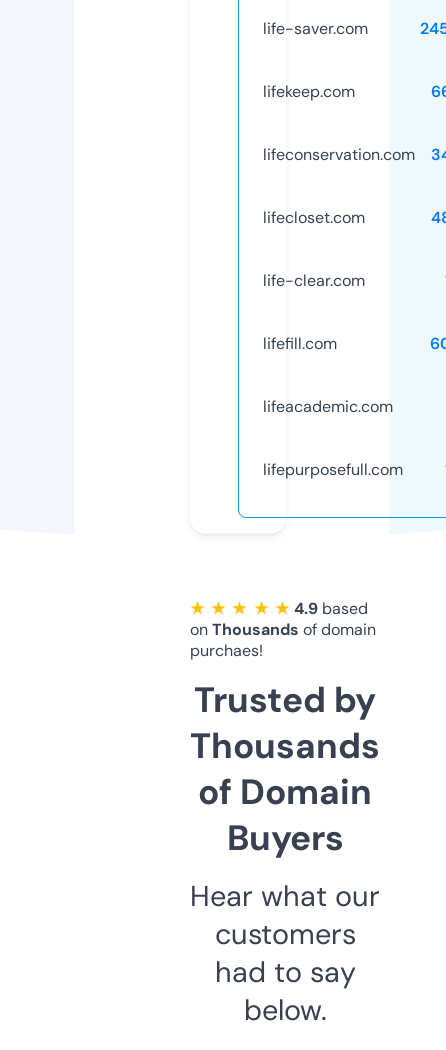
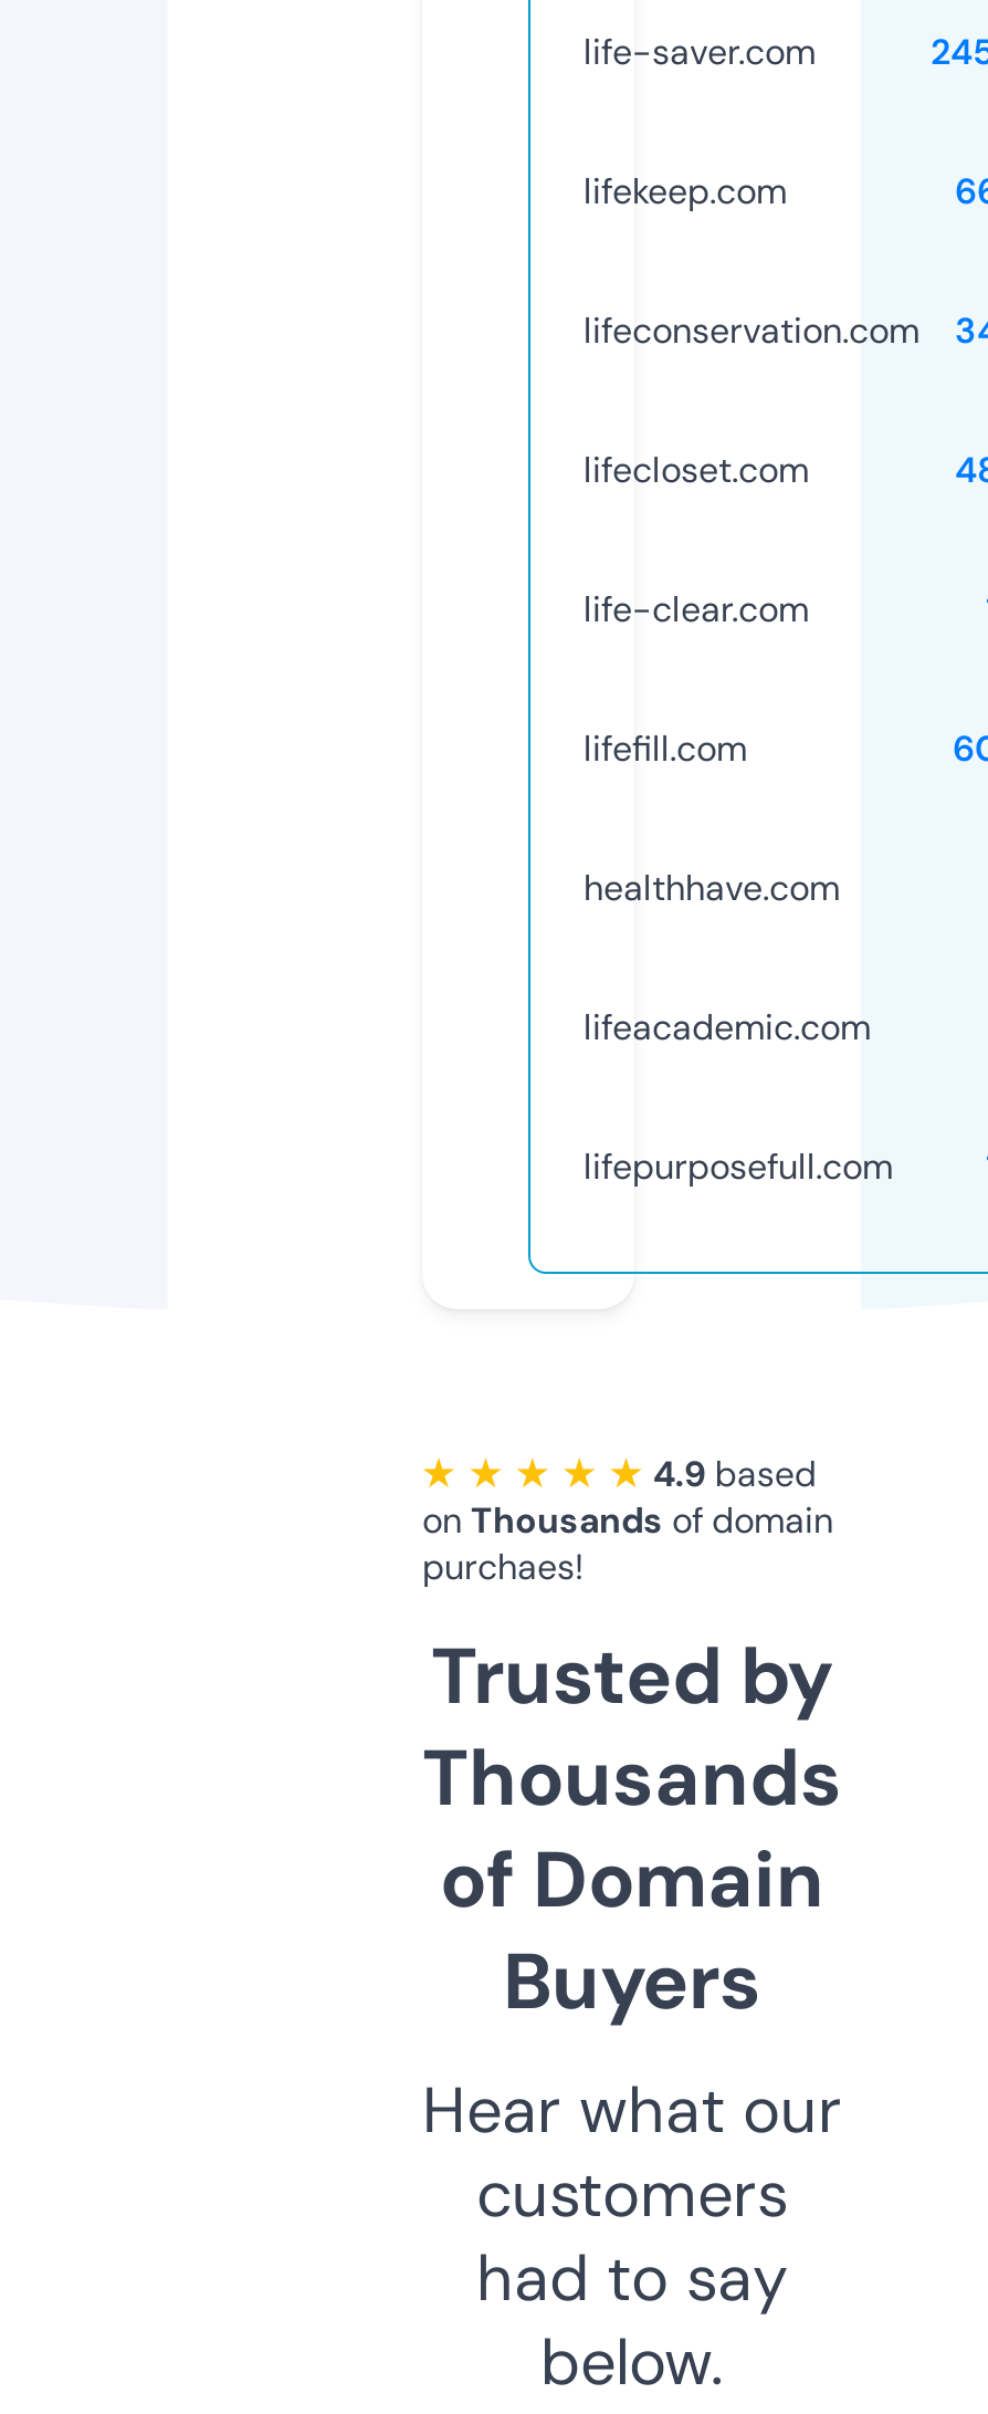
+ healthhave.com
